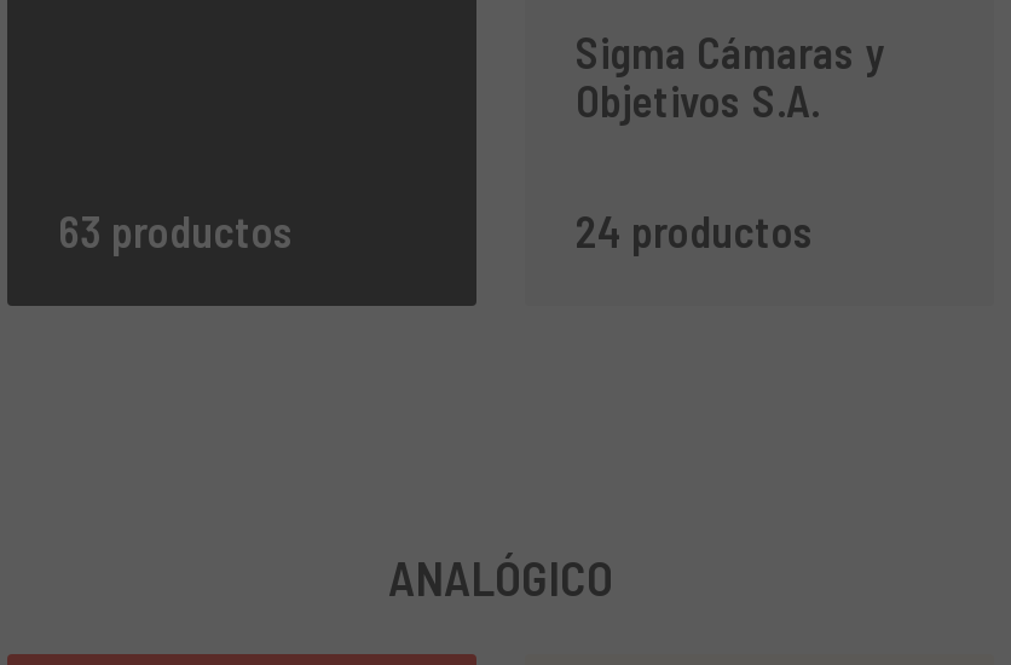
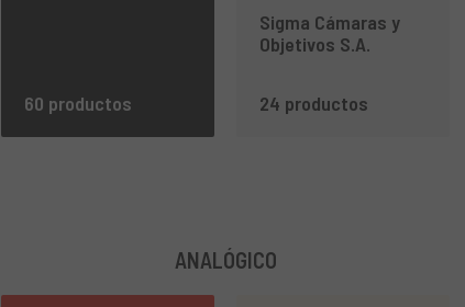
- 63 productos
+ 60 productos
